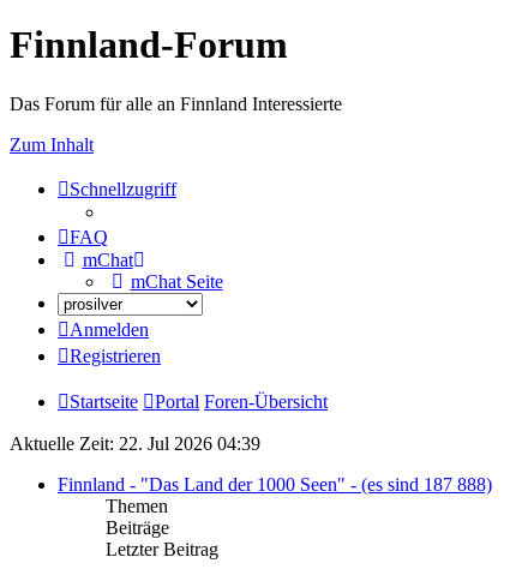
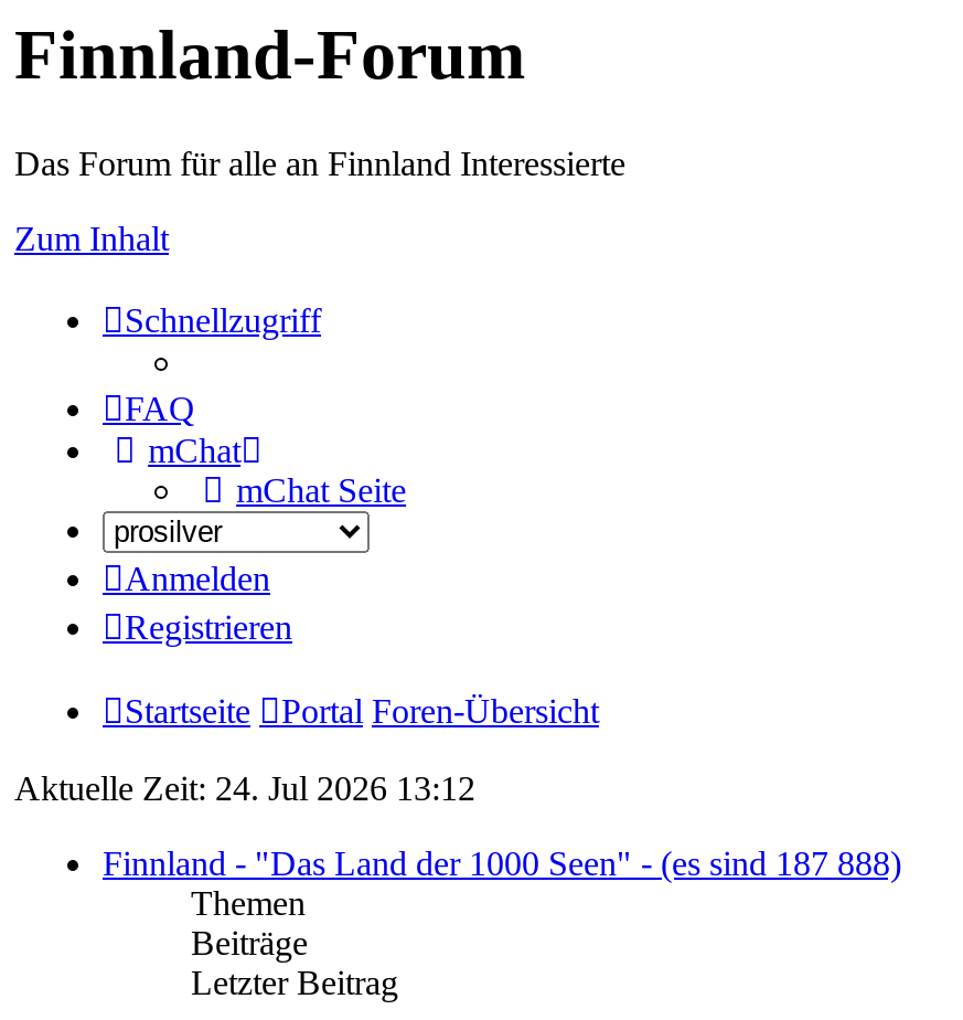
- Aktuelle Zeit: 22. Jul 2026 04:39
+ Aktuelle Zeit: 24. Jul 2026 13:12
